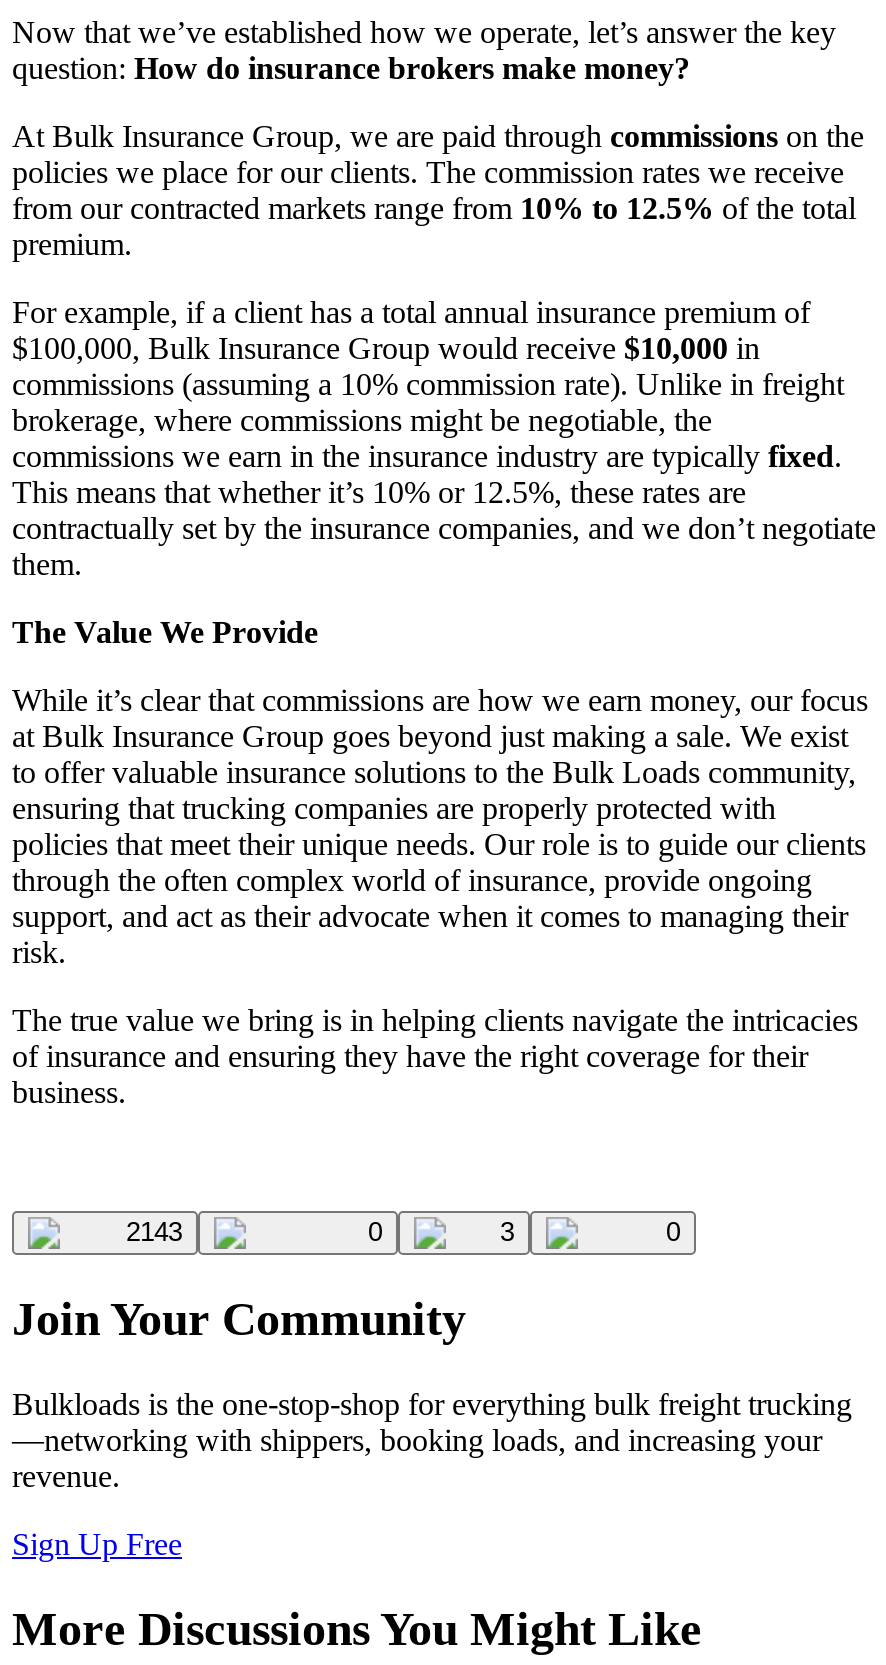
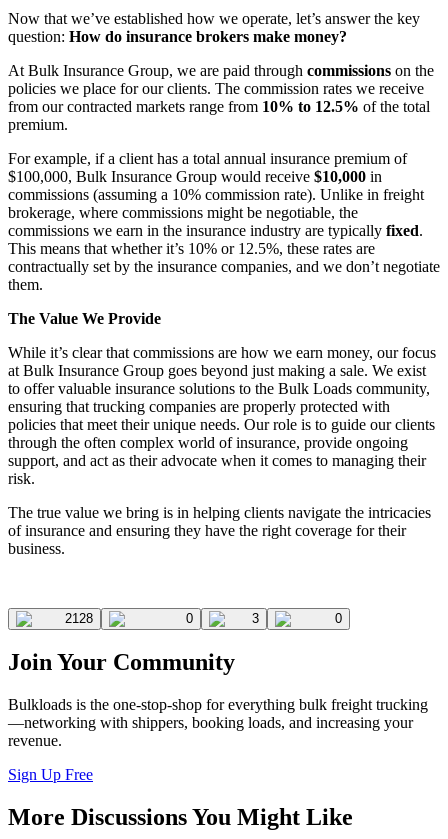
- 2143
+ 2128
